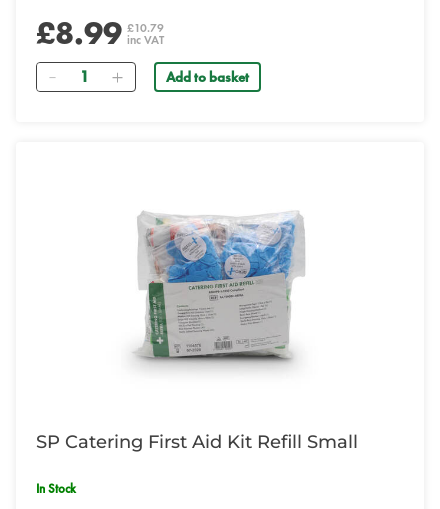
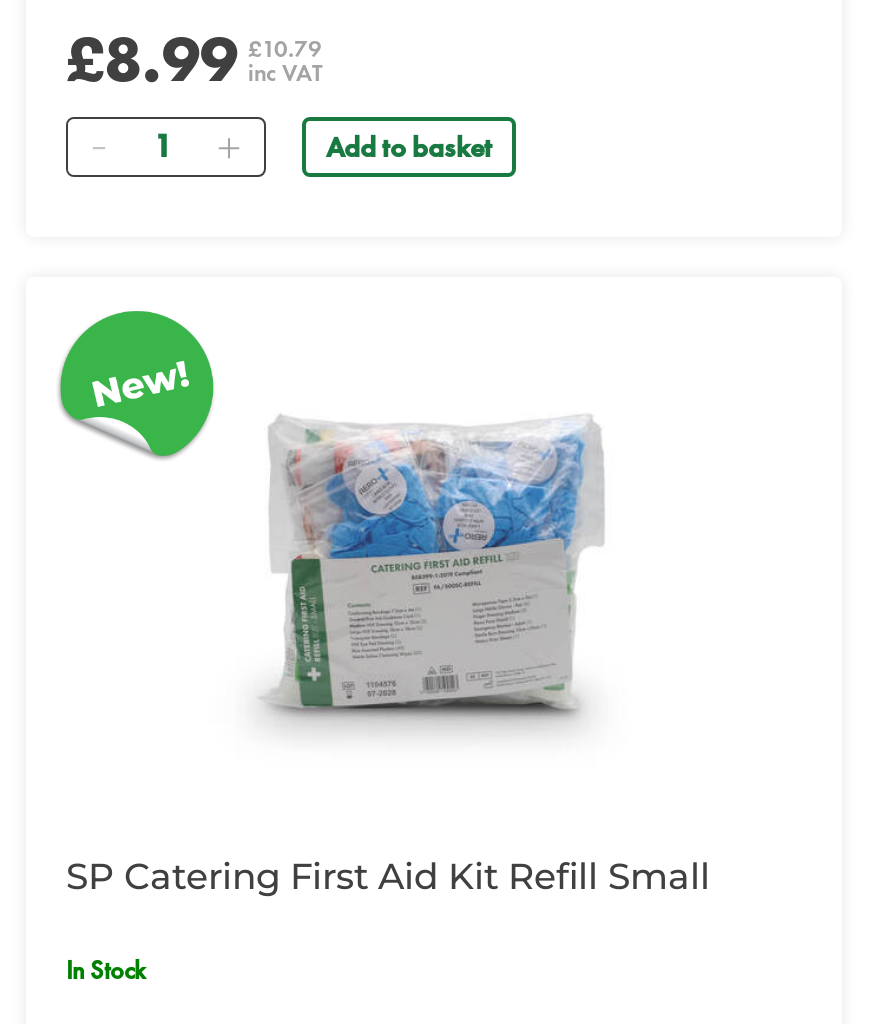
+ [image]
